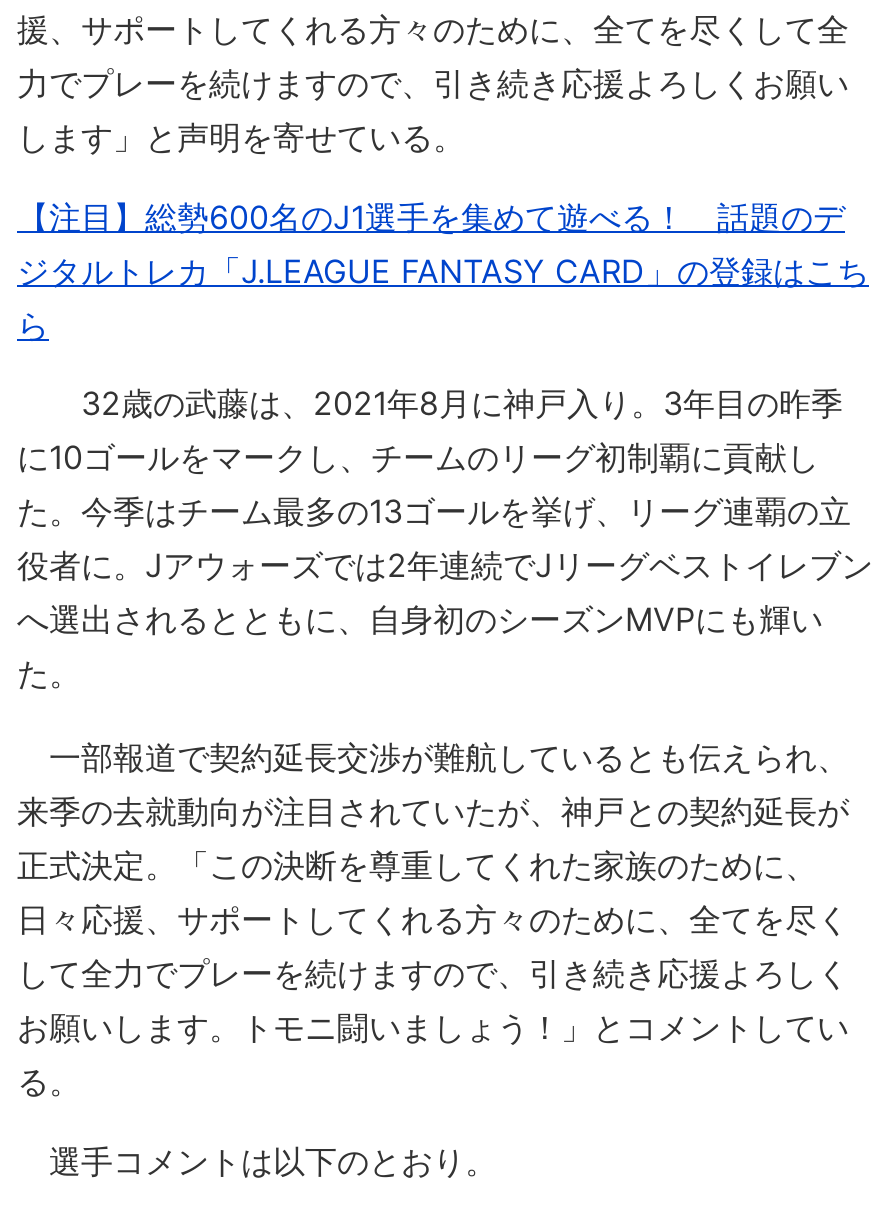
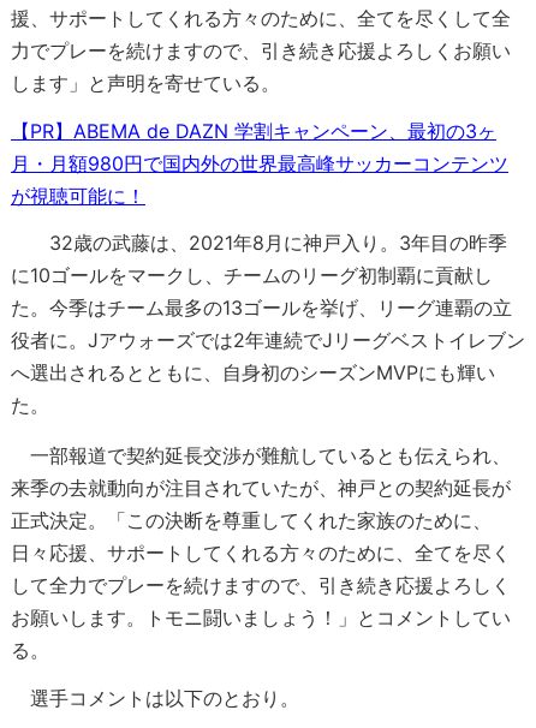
- 【注目】総勢600名のJ1選手を集めて遊べる！ 話題のデ
- ジタルトレカ「J.LEAGUE FANTASY CARD」の登録はこち
- ら
+ 【PR】ABEMA de DAZN 学割キャンペーン、最初の3ヶ
+ 月・月額980円で国内外の世界最高峰サッカーコンテンツ
+ が視聴可能に！
